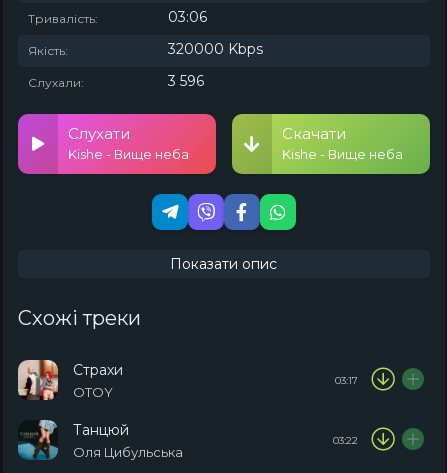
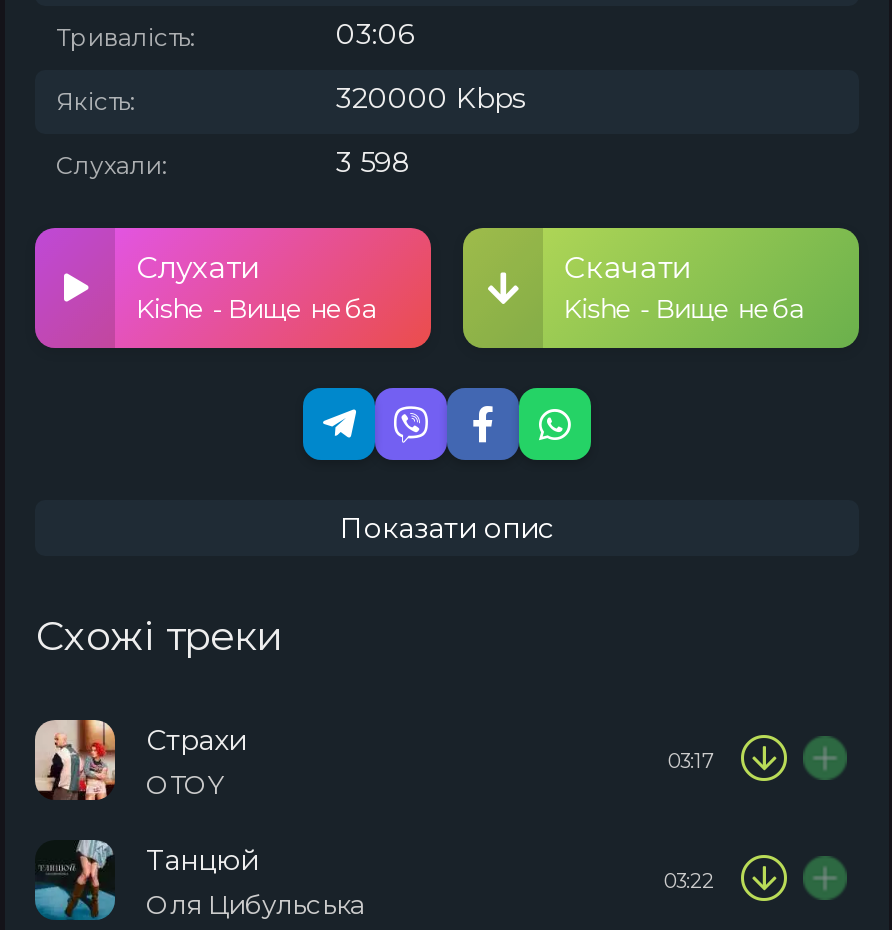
- 3 596
+ 3 598
